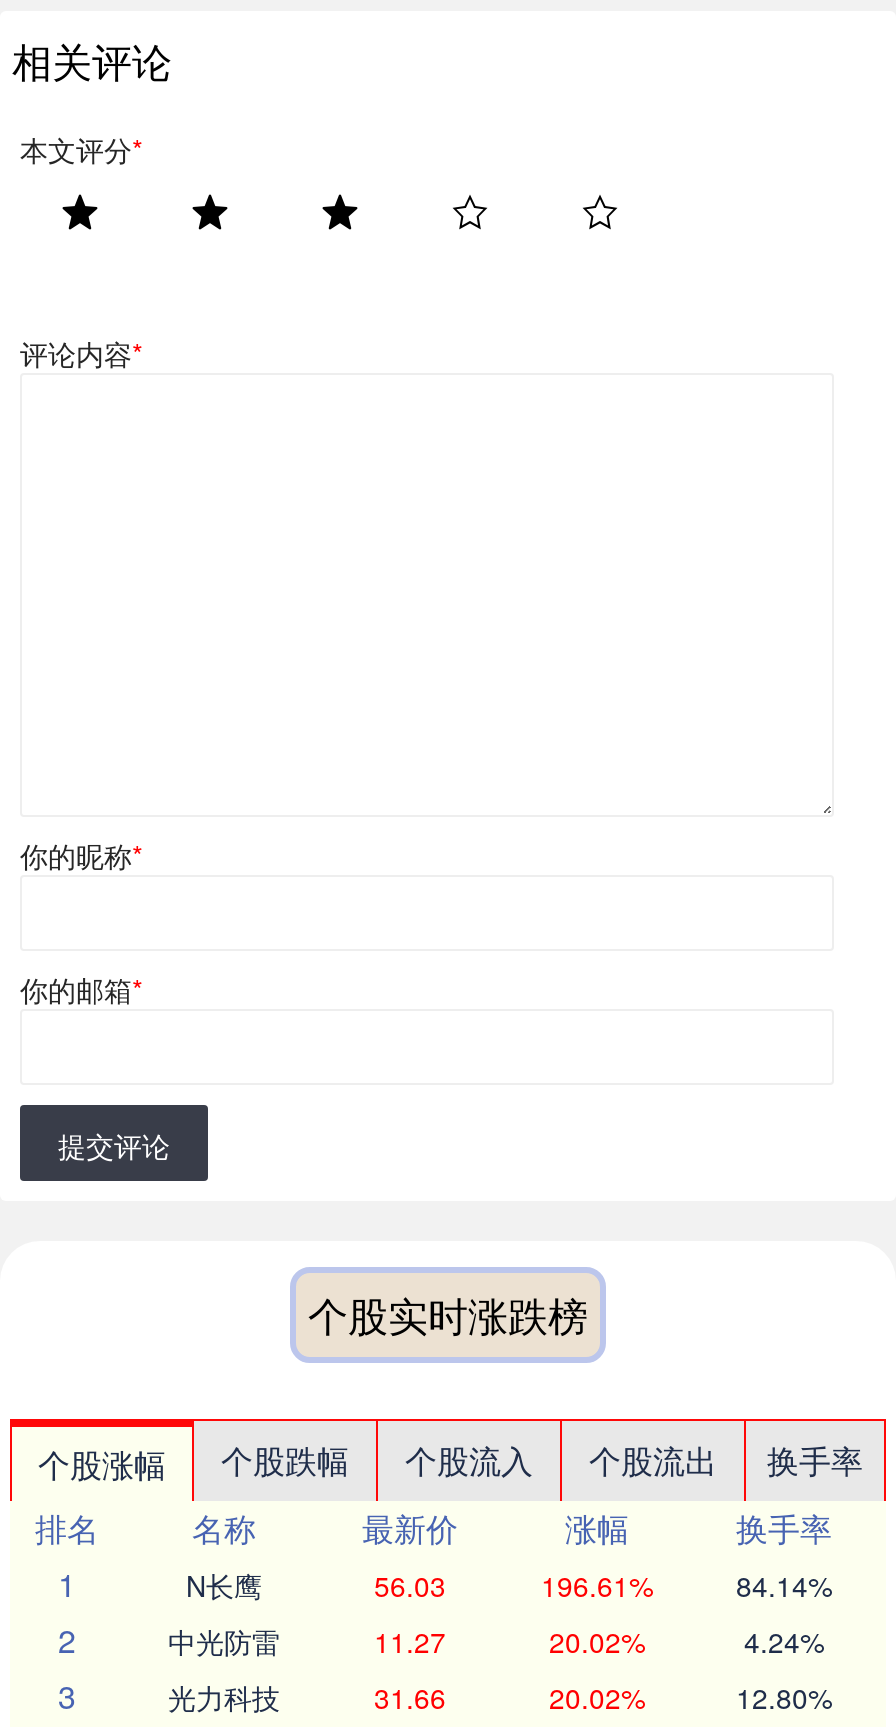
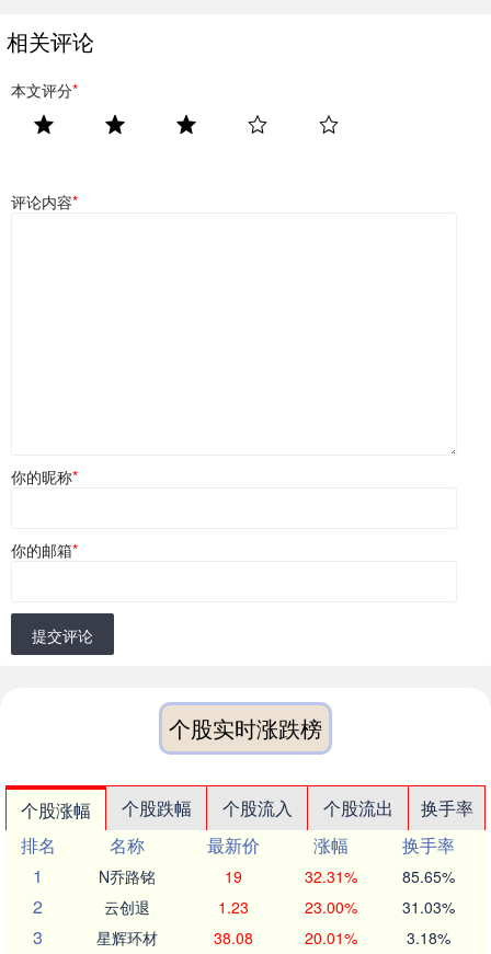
- N长鹰
- 56.03
- 196.61%
- 84.14%
+ N乔路铭
+ 19
+ 32.31%
+ 85.65%

- 中光防雷
- 11.27
- 20.02%
- 4.24%
+ 云创退
+ 1.23
+ 23.00%
+ 31.03%

- 光力科技
- 31.66
- 20.02%
- 12.80%
+ 星辉环材
+ 38.08
+ 20.01%
+ 3.18%
